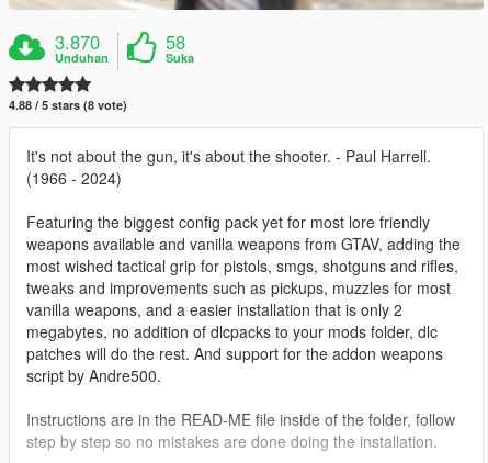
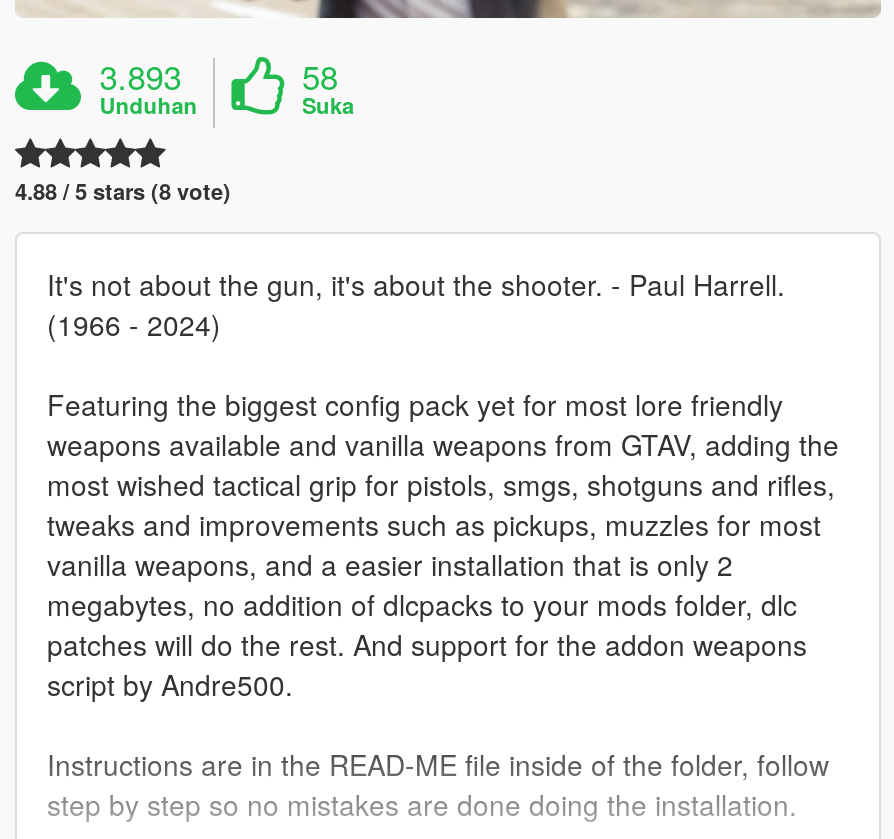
- 3.870
+ 3.893
